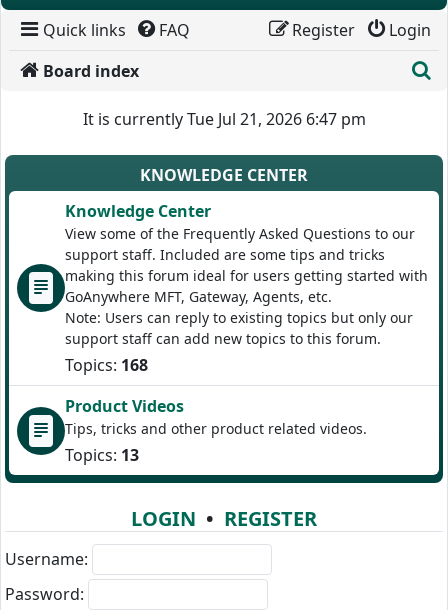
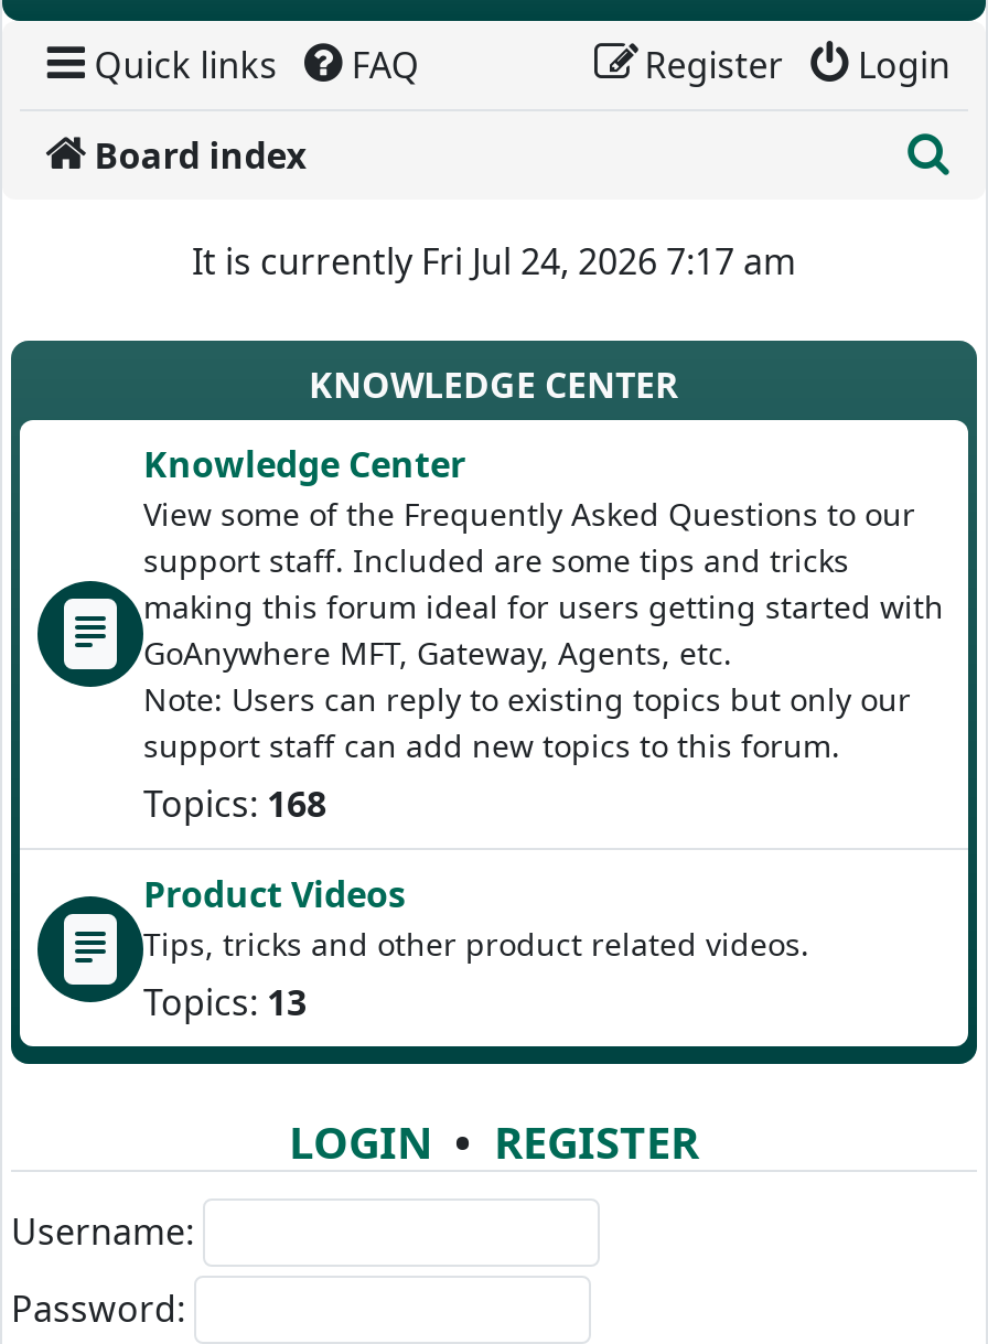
- It is currently Tue Jul 21, 2026 6:47 pm
+ It is currently Fri Jul 24, 2026 7:17 am
